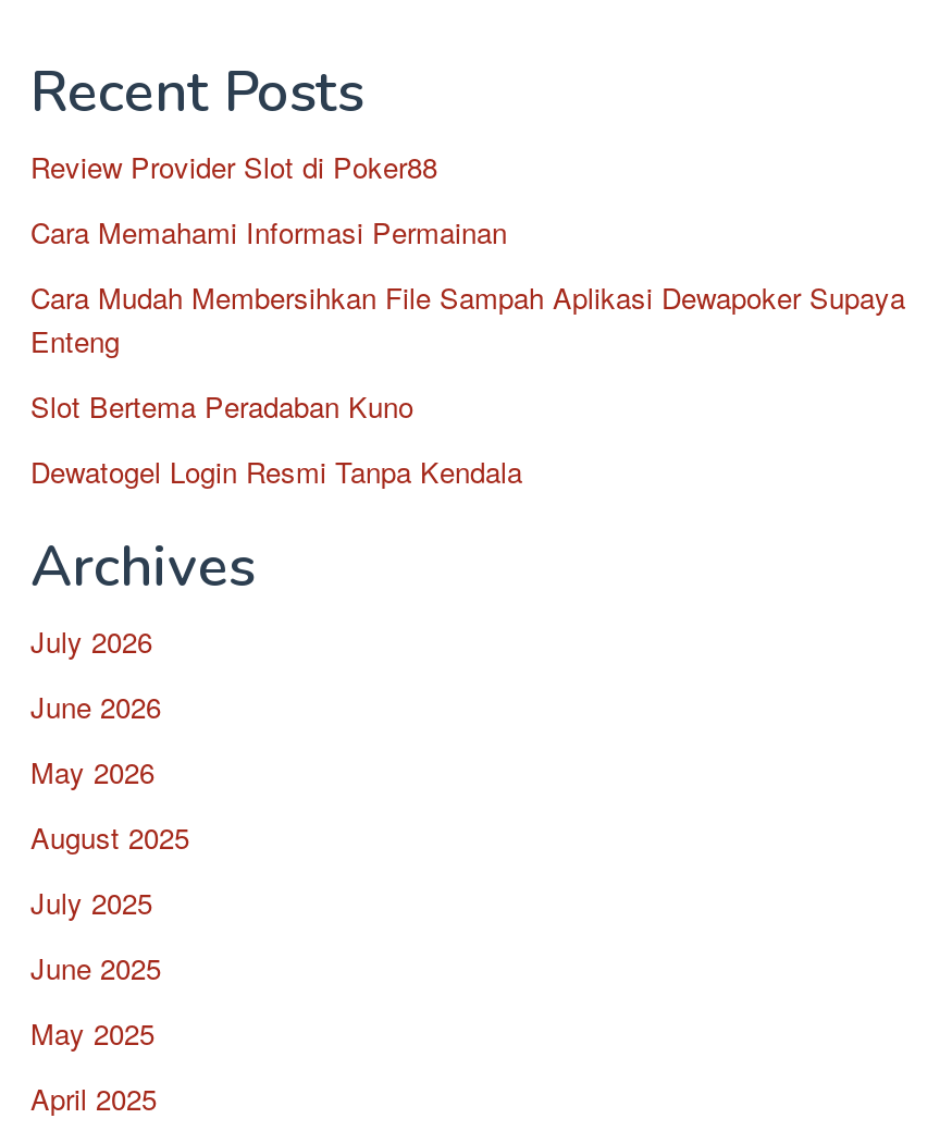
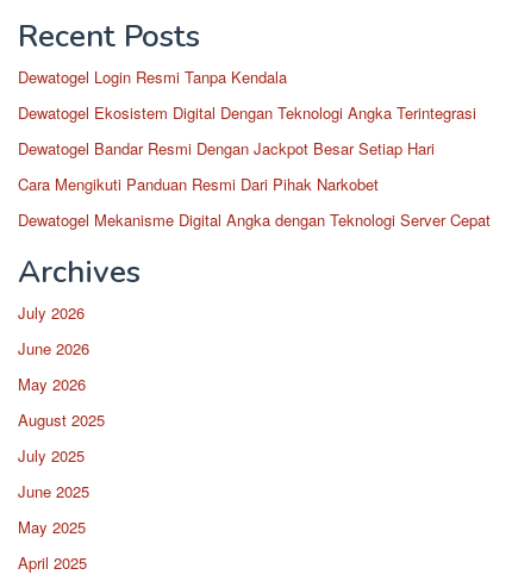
- Review Provider Slot di Poker88
- Cara Memahami Informasi Permainan
- Cara Mudah Membersihkan File Sampah Aplikasi Dewapoker Supaya
- Enteng
- Slot Bertema Peradaban Kuno

moved up: Dewatogel Login Resmi Tanpa Kendala

+ Dewatogel Ekosistem Digital Dengan Teknologi Angka Terintegrasi
+ Dewatogel Bandar Resmi Dengan Jackpot Besar Setiap Hari
+ Cara Mengikuti Panduan Resmi Dari Pihak Narkobet
+ Dewatogel Mekanisme Digital Angka dengan Teknologi Server Cepat
